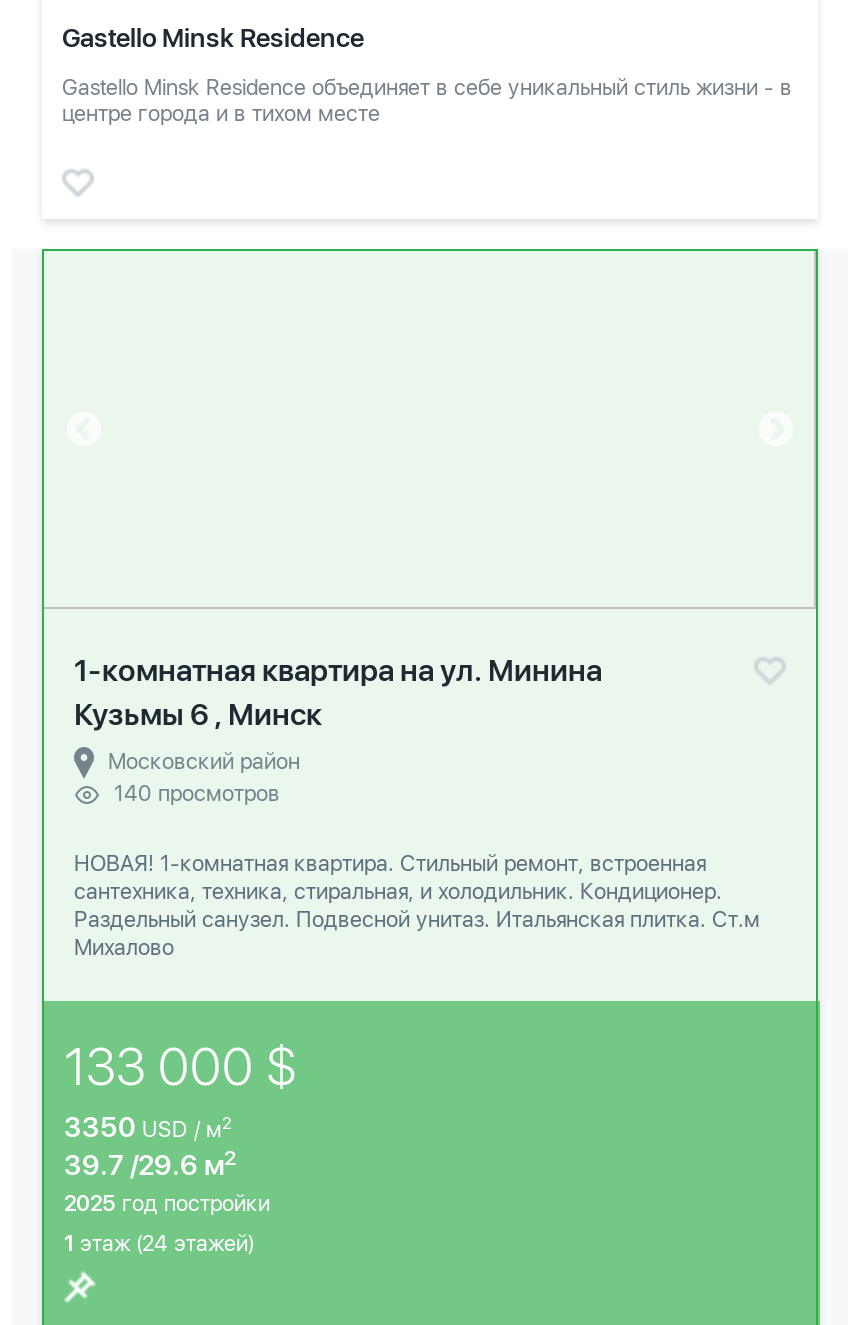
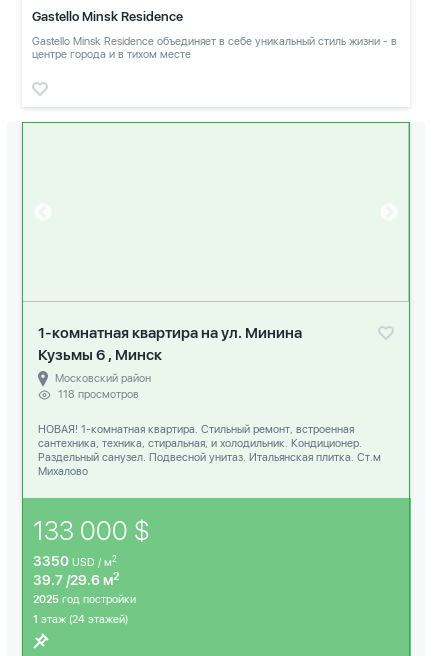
- 140 просмотров
+ 118 просмотров
